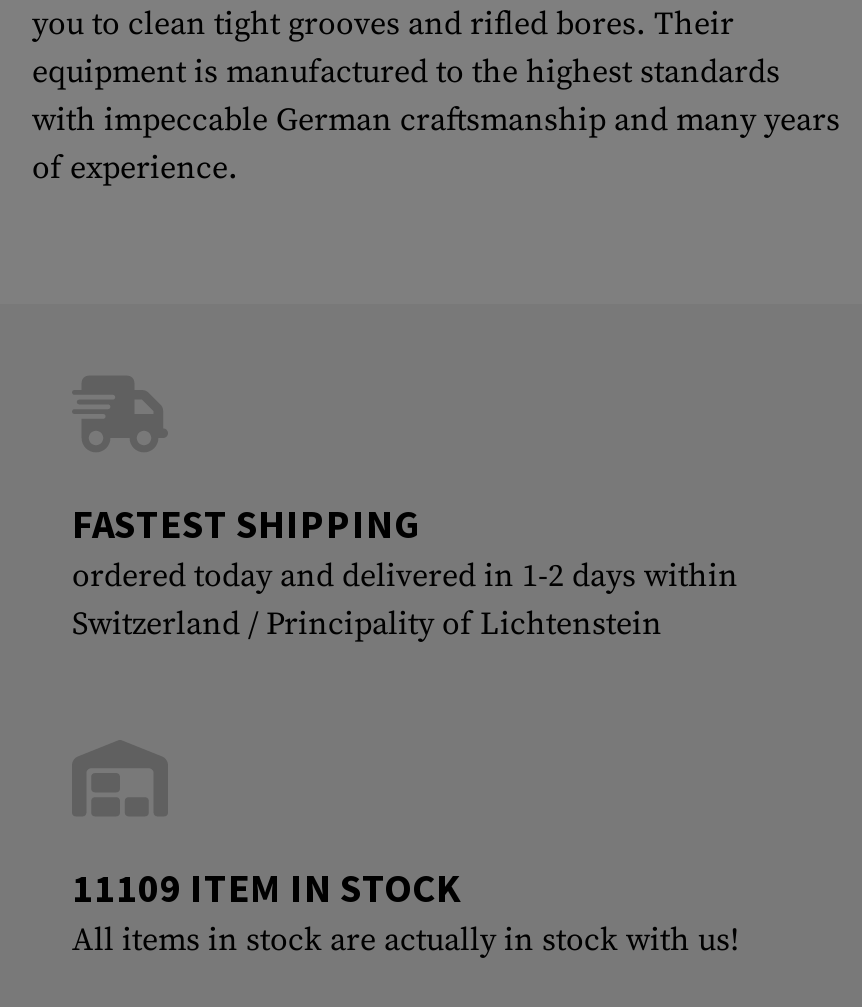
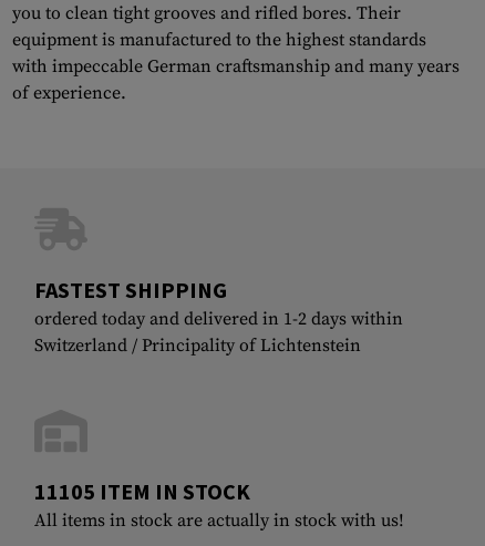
- 11109 ITEM IN STOCK
+ 11105 ITEM IN STOCK
